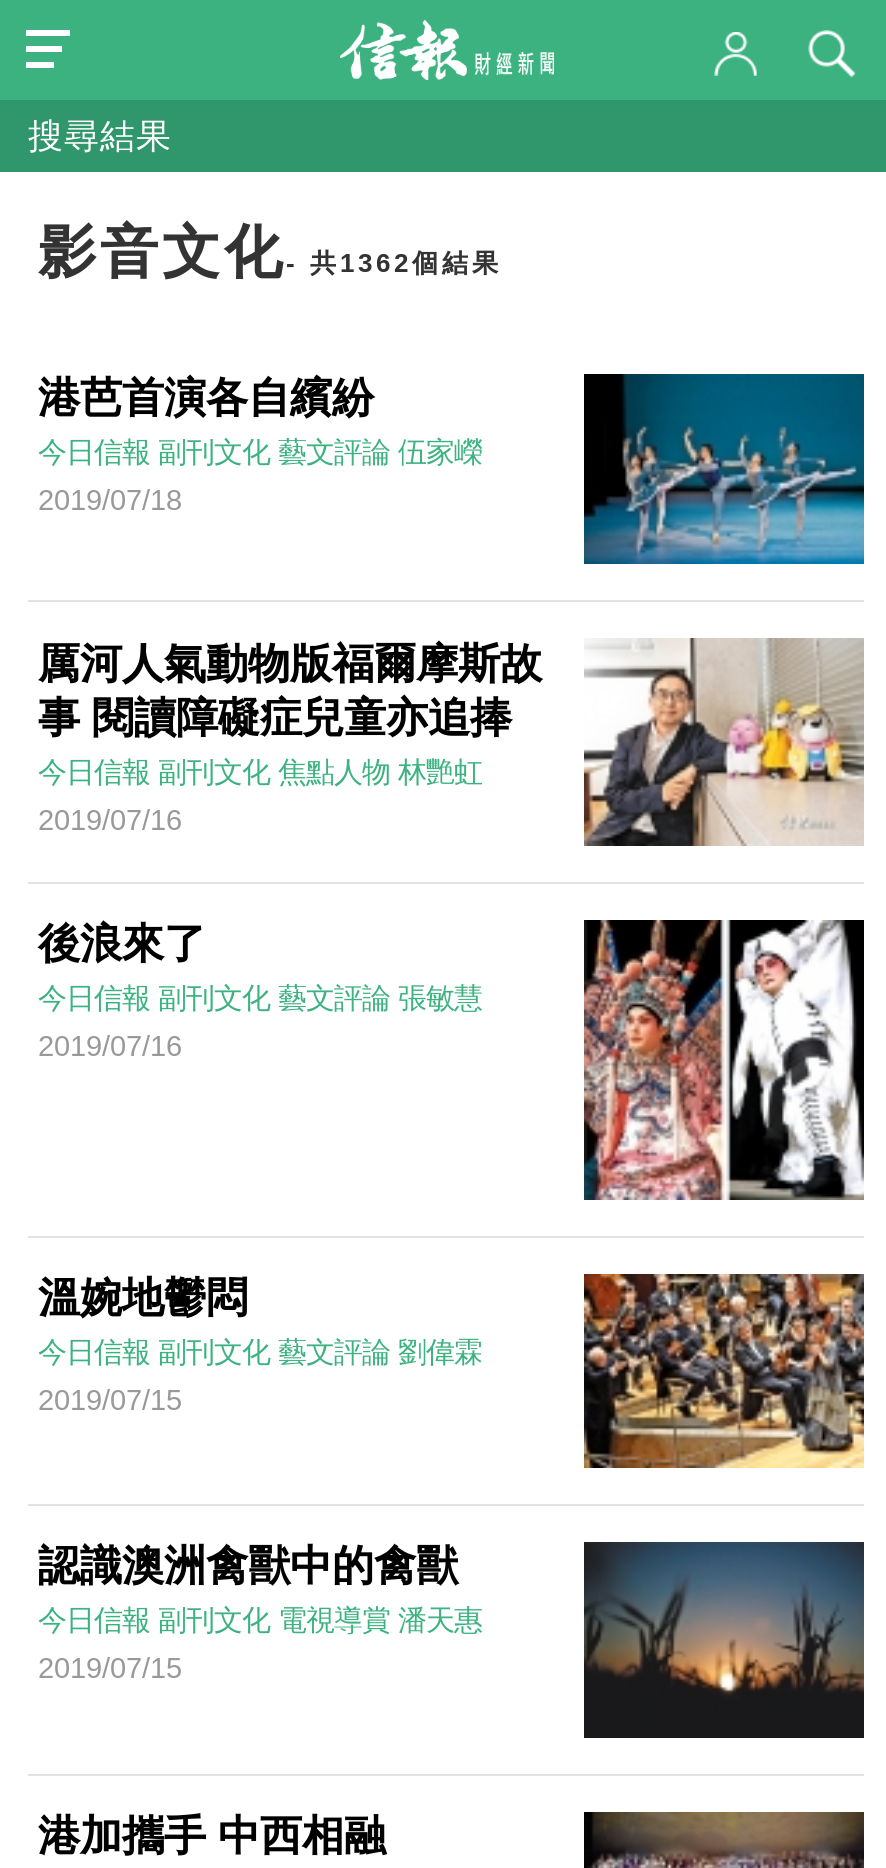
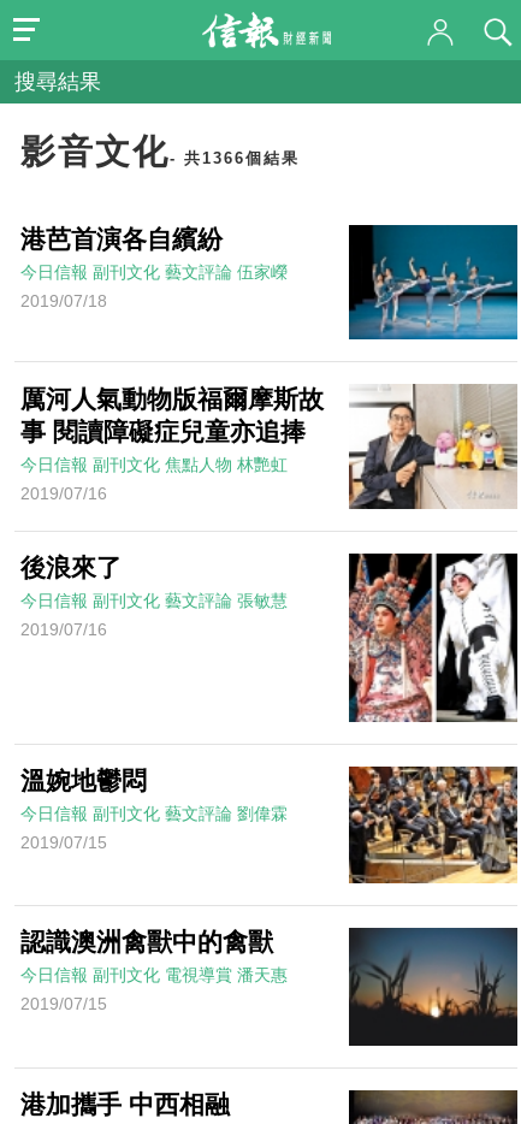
- 影音文化- 共1362個結果
+ 影音文化- 共1366個結果
